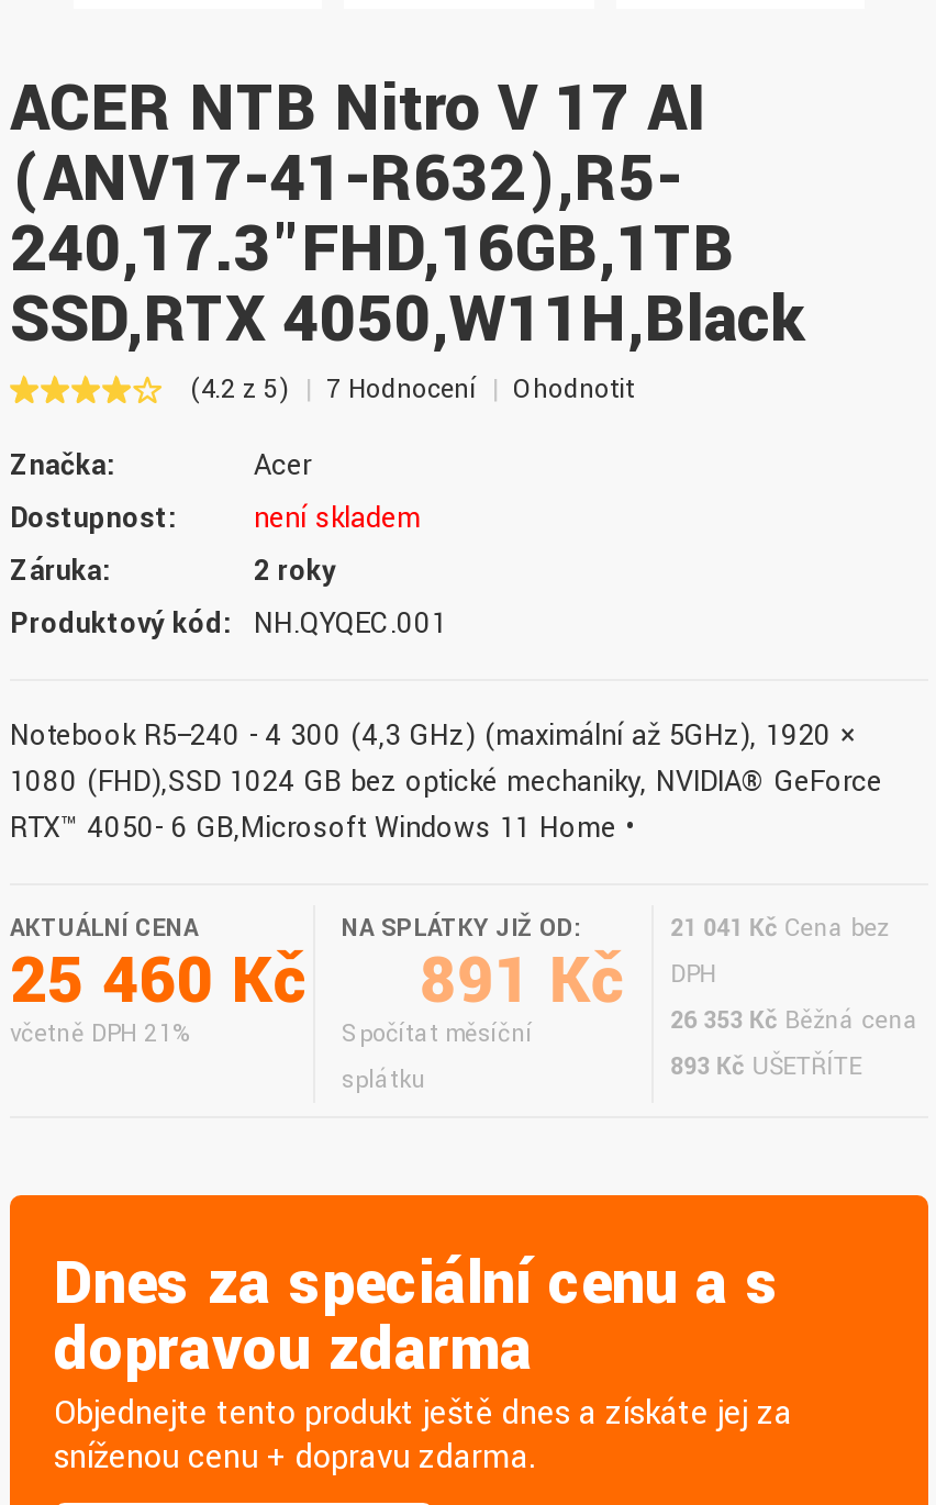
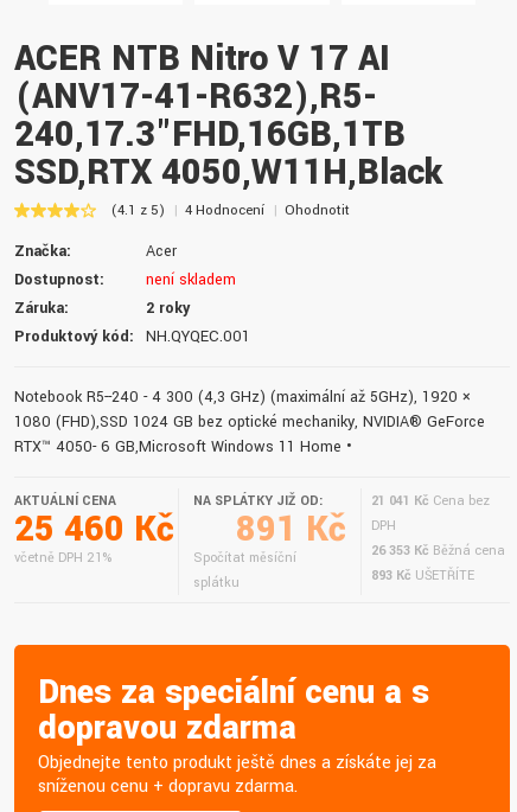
- (4.2 z 5)
+ (4.1 z 5)

- 7 Hodnocení
+ 4 Hodnocení
